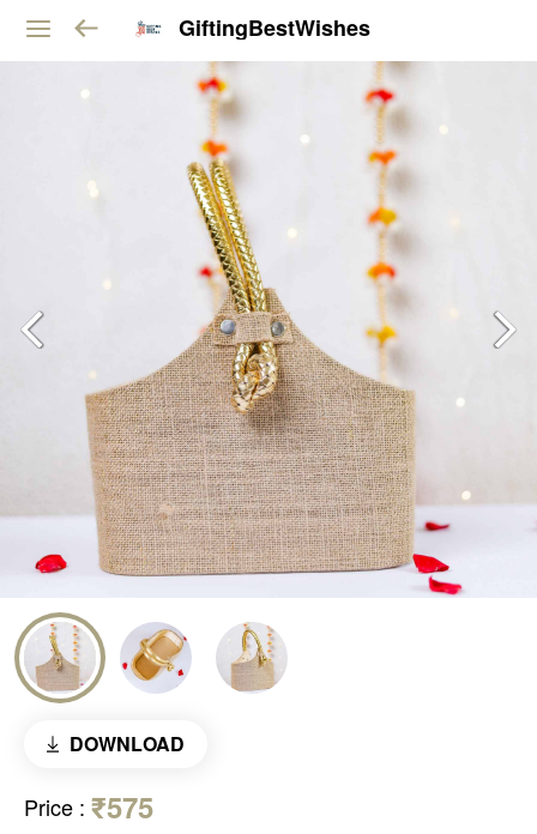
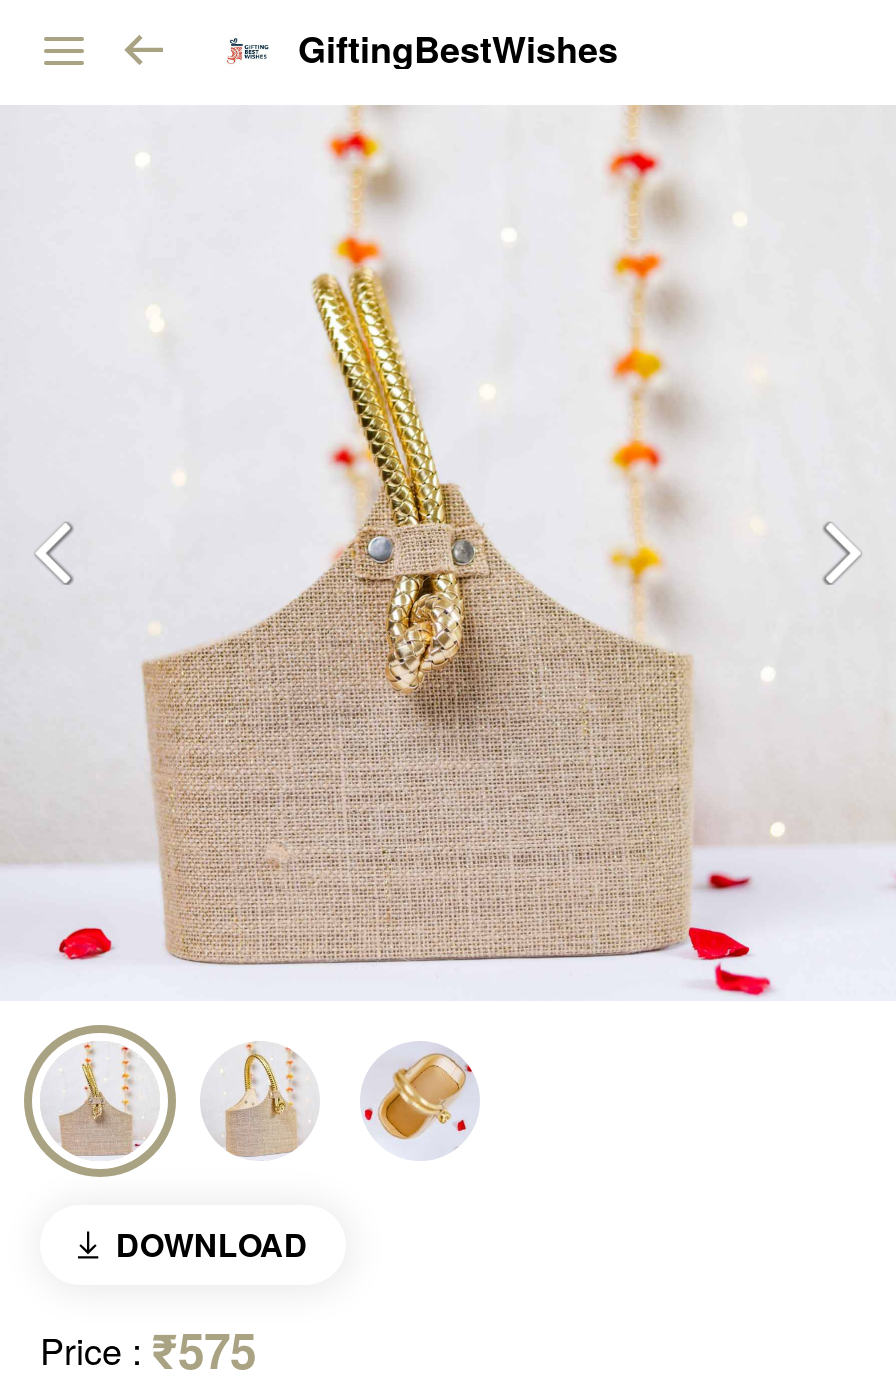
- [image]
+ [image]

- [image]
+ [image]
